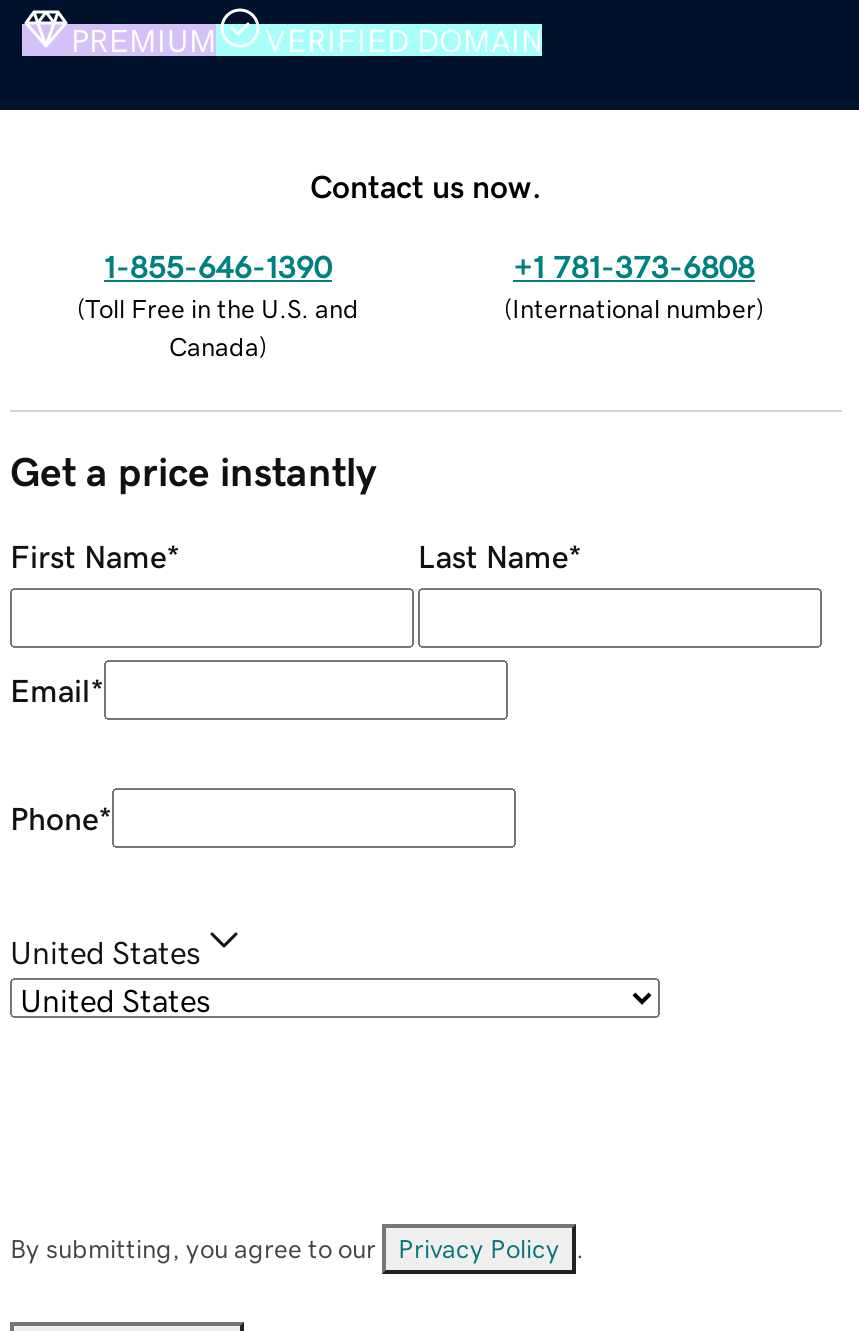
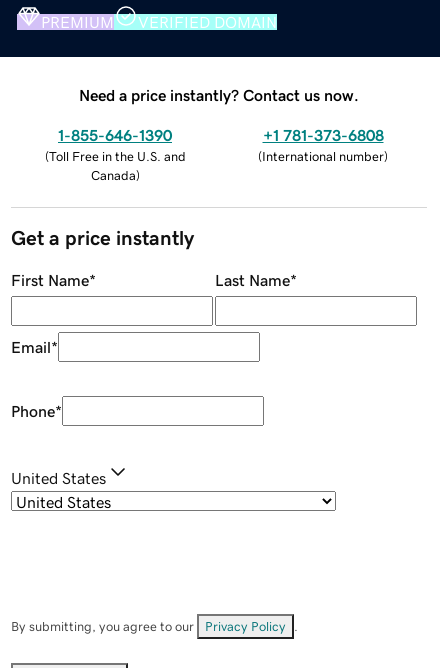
- Contact us now.
+ Need a price instantly? Contact us now.
